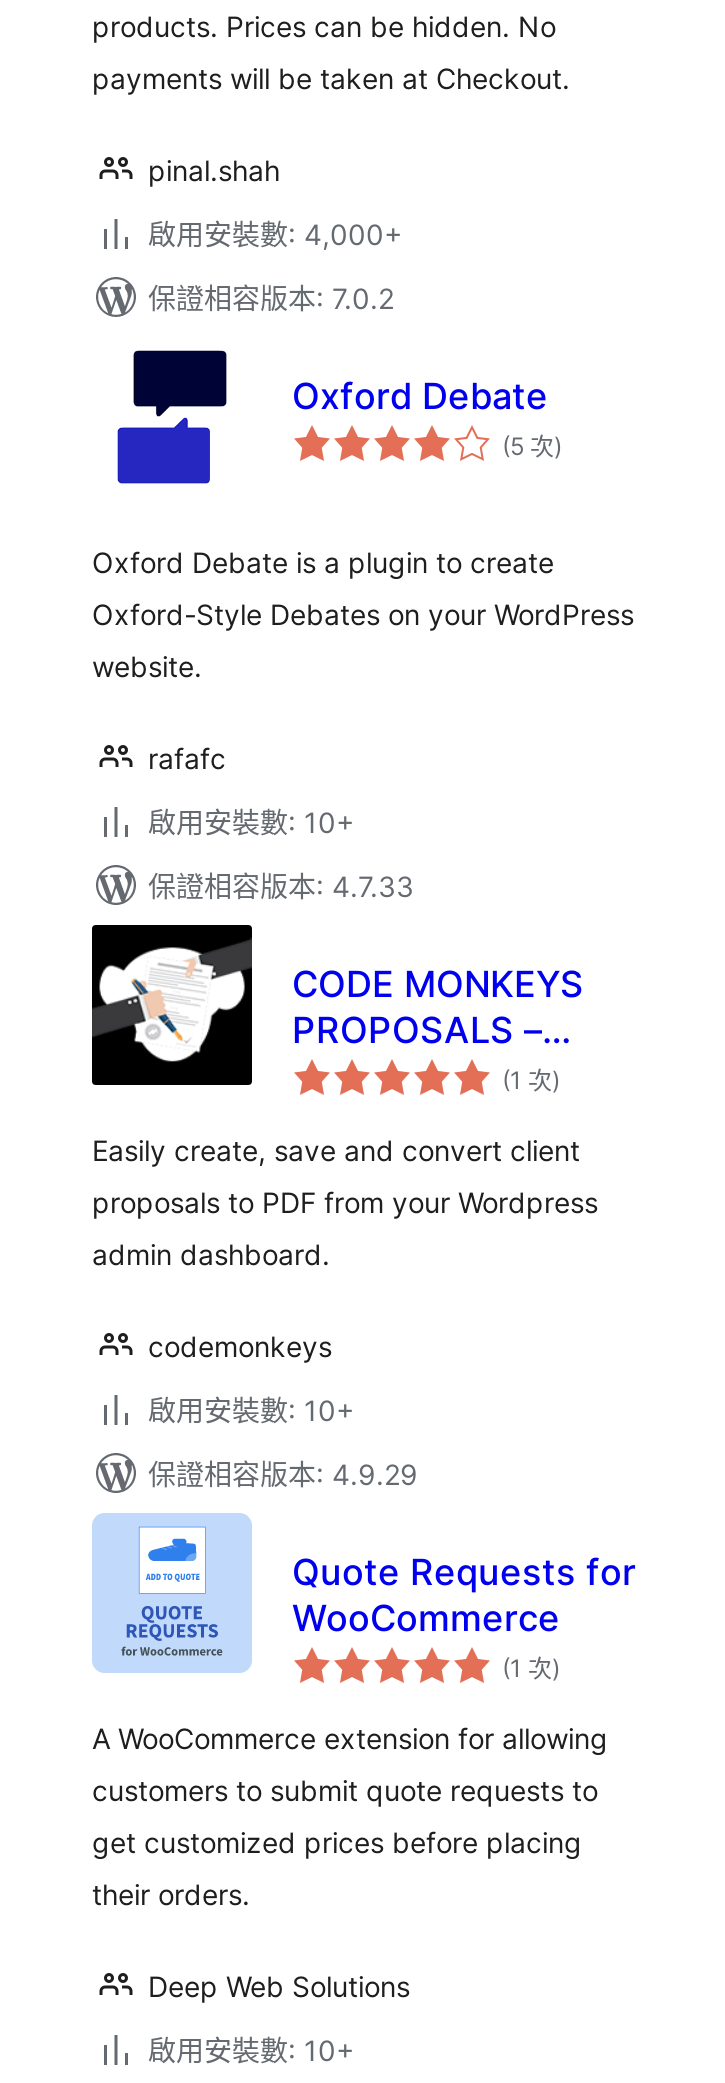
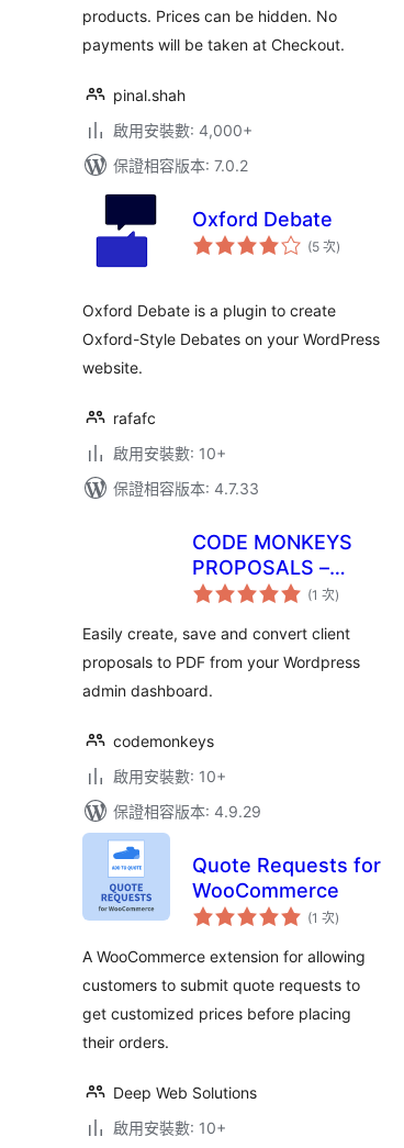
- [image]
